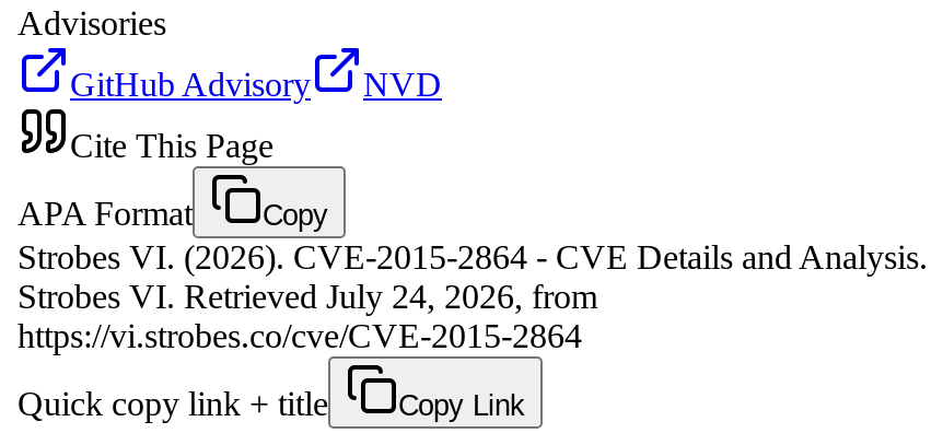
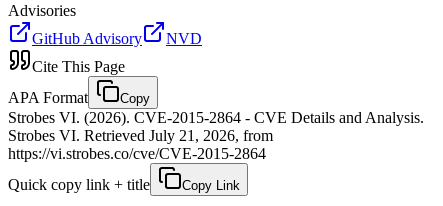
- Strobes VI. Retrieved July 24, 2026, from
+ Strobes VI. Retrieved July 21, 2026, from
